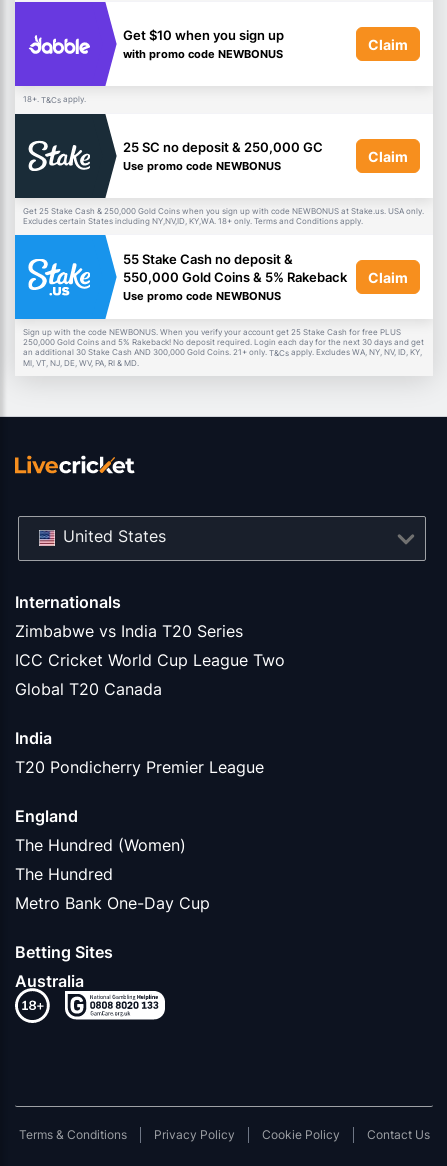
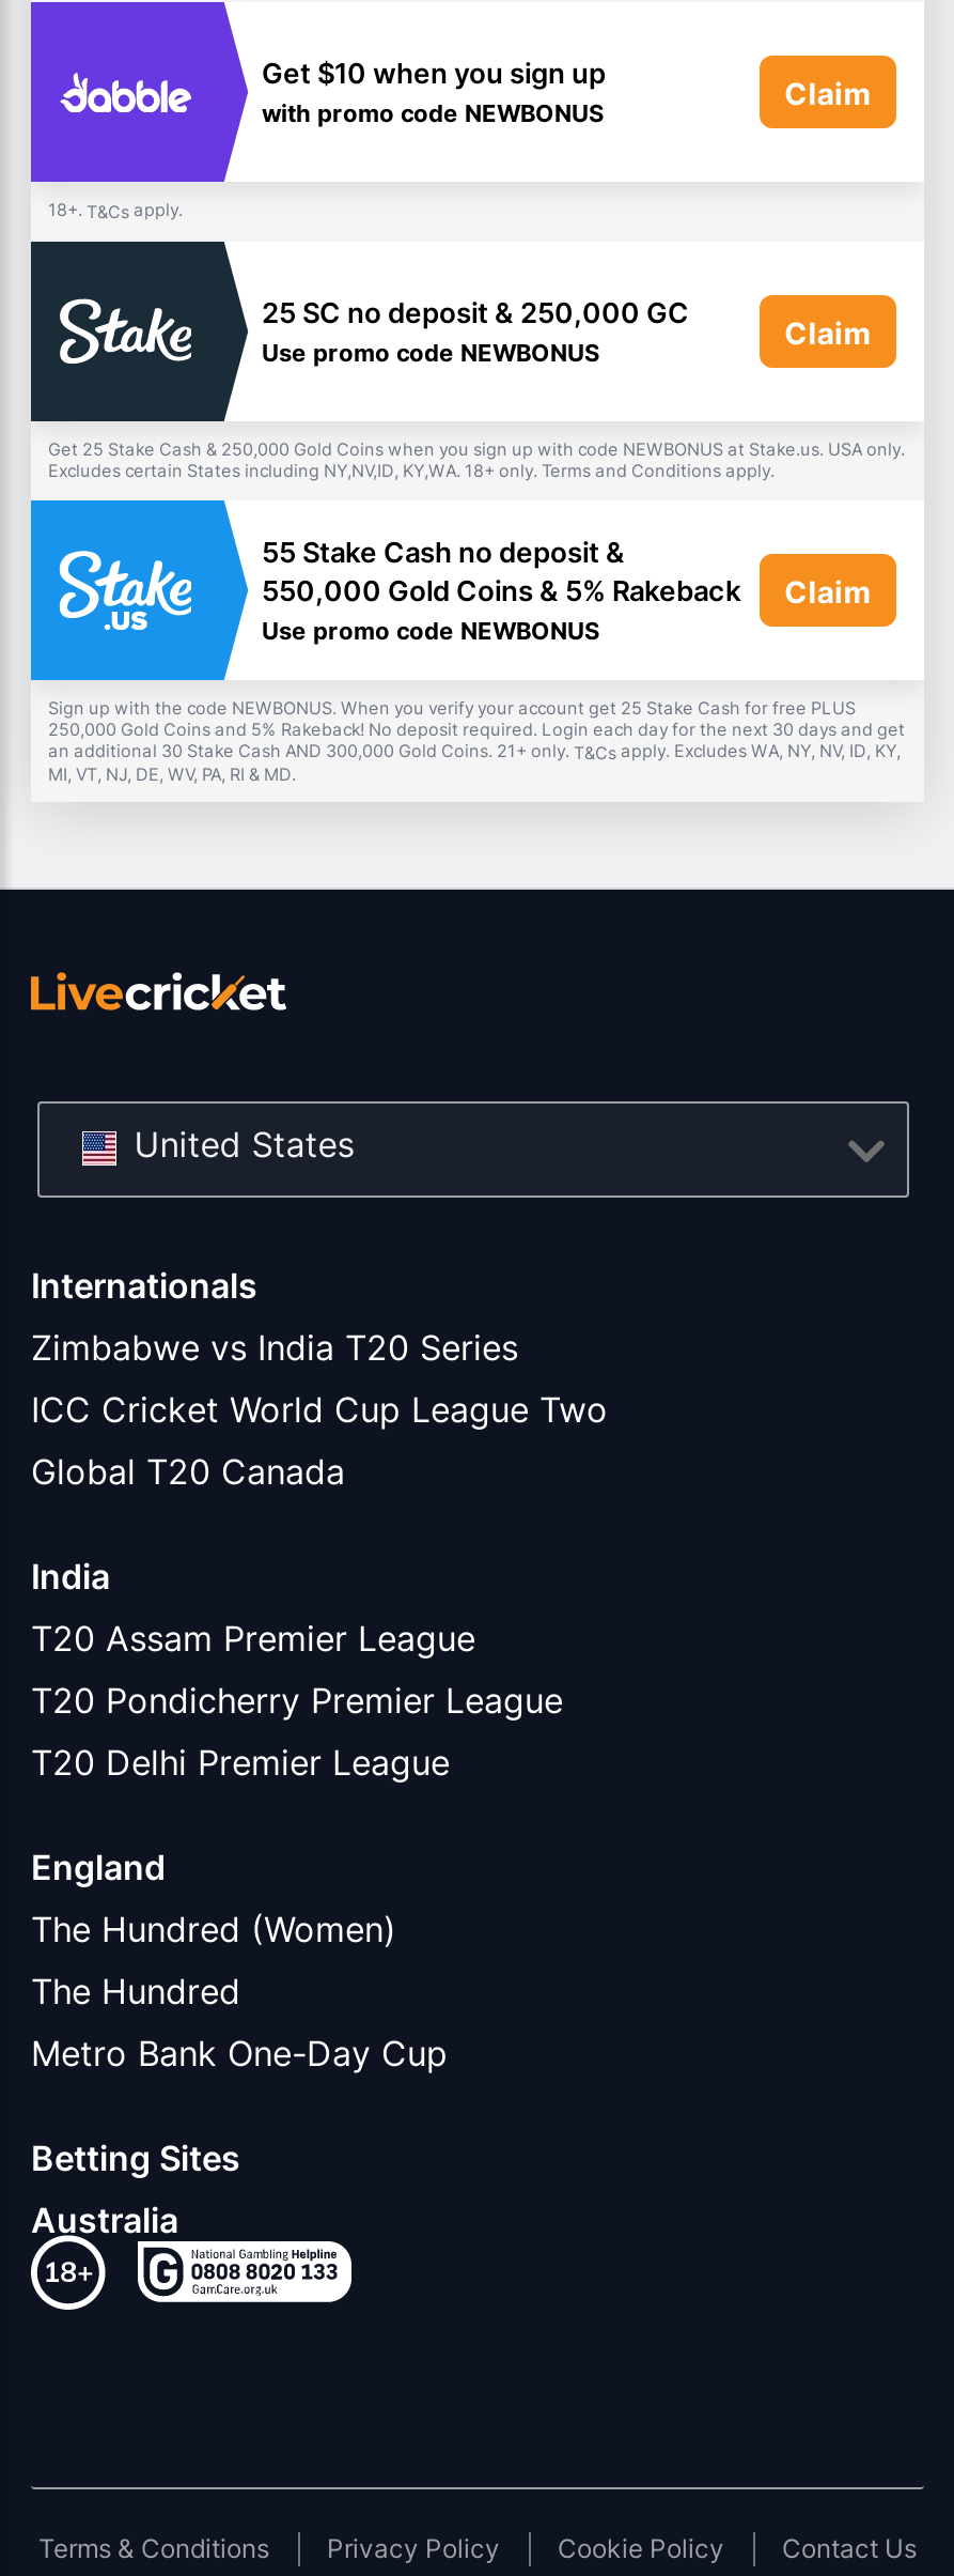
+ T20 Assam Premier League

+ T20 Delhi Premier League
